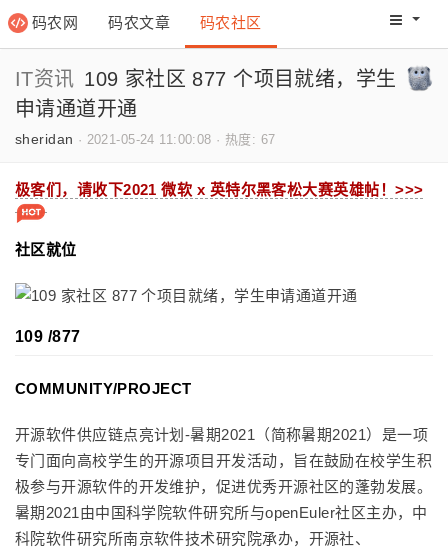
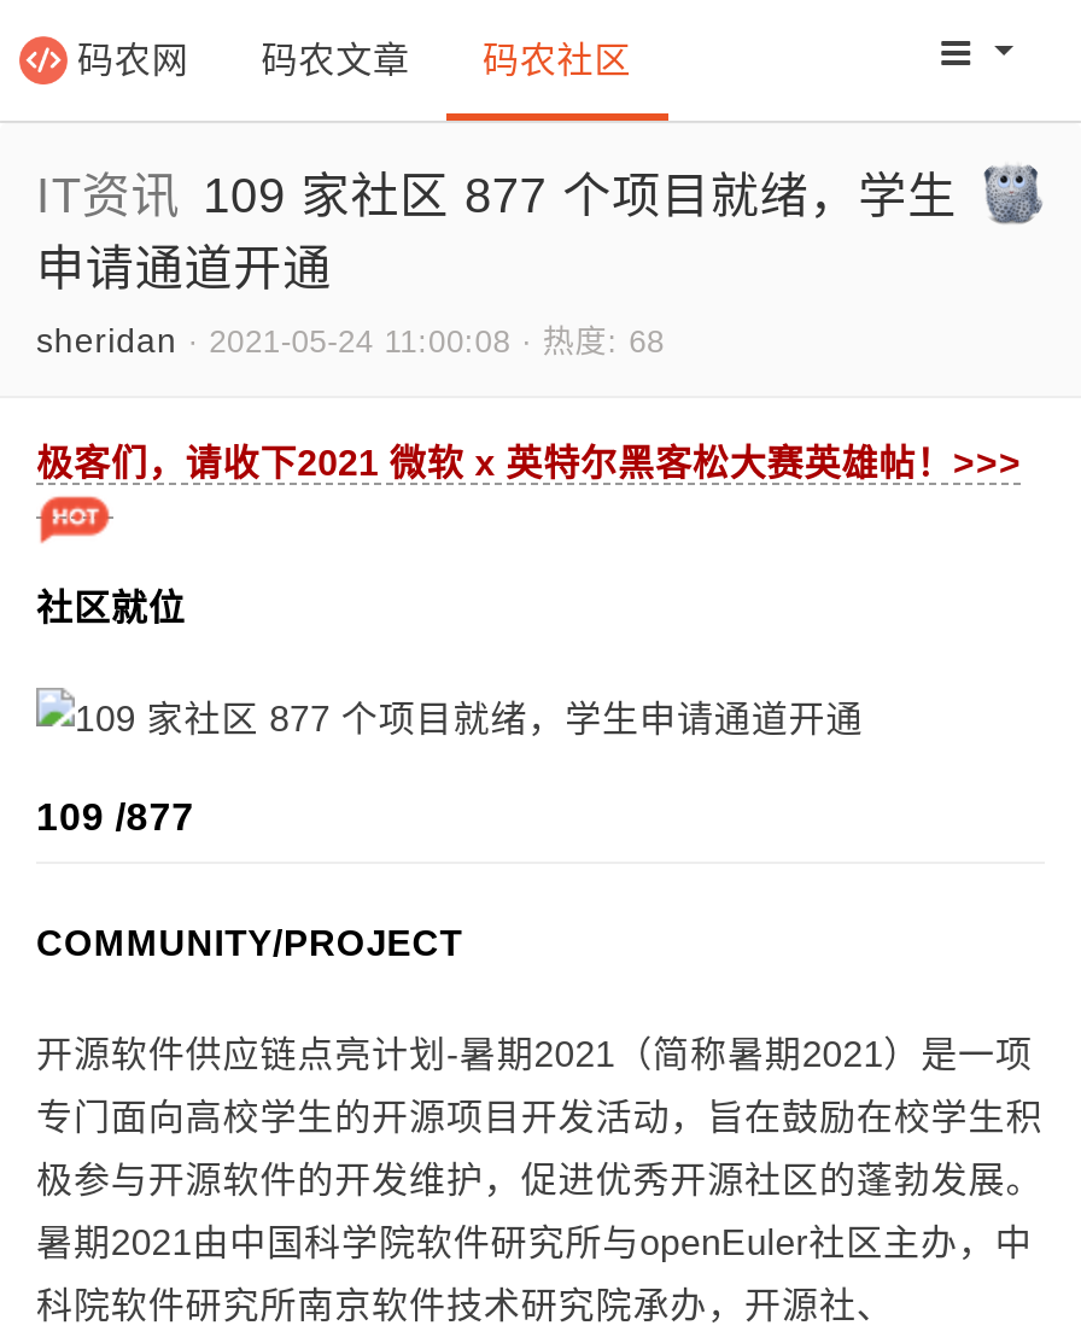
- sheridan · 2021-05-24 11:00:08 ·热度: 67
+ sheridan · 2021-05-24 11:00:08 ·热度: 68
